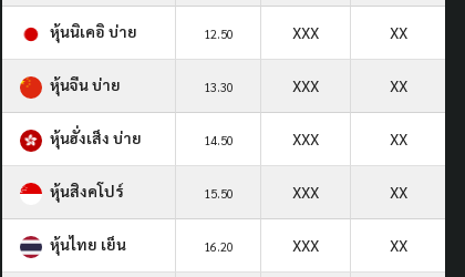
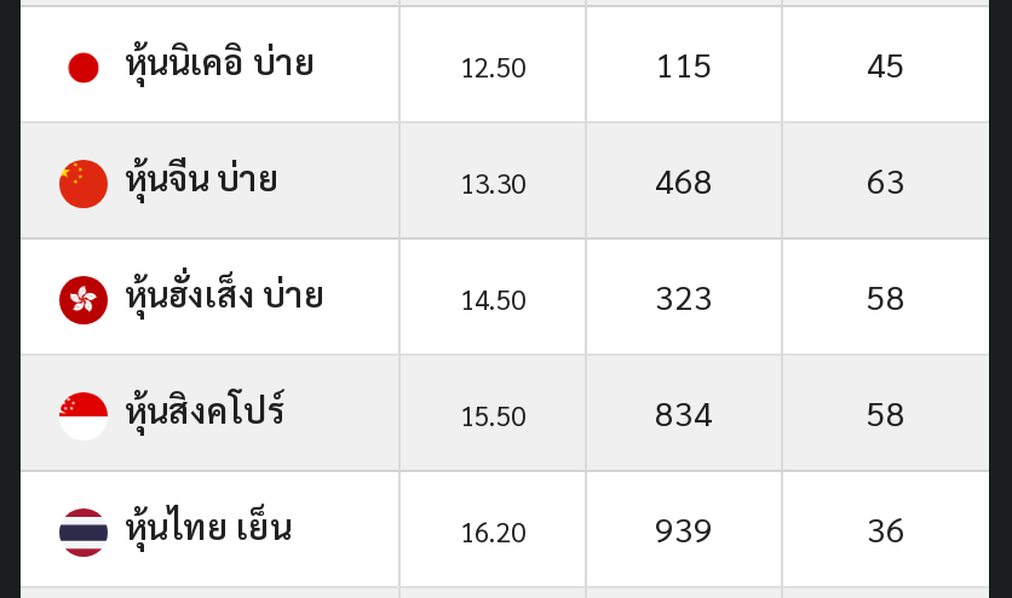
- XXX
- XX
+ 115
+ 45

- XXX
- XX
+ 468
+ 63

- XXX
- XX
+ 323
+ 58

- XXX
- XX
+ 834
+ 58

- XXX
- XX
+ 939
+ 36
